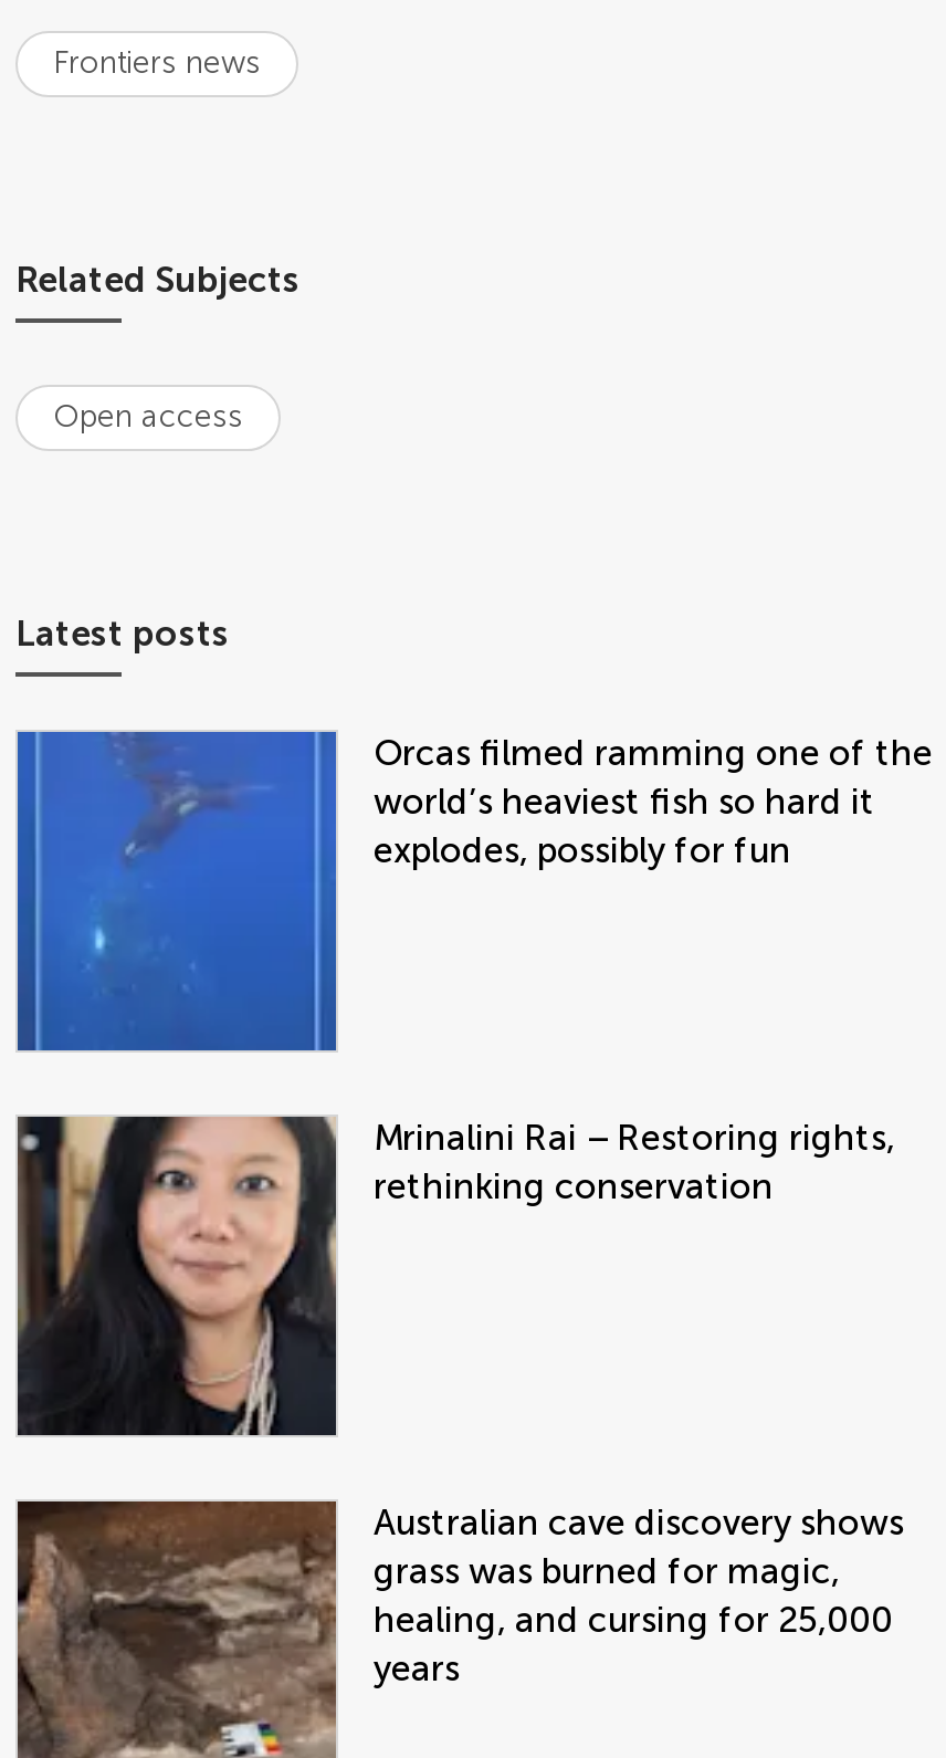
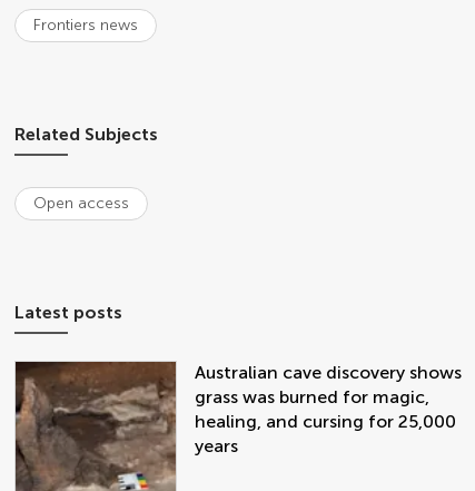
- [image]
- Orcas filmed ramming one of the
- world’s heaviest fish so hard it
- explodes, possibly for fun

- [image]
- Mrinalini Rai – Restoring rights,
- rethinking conservation
